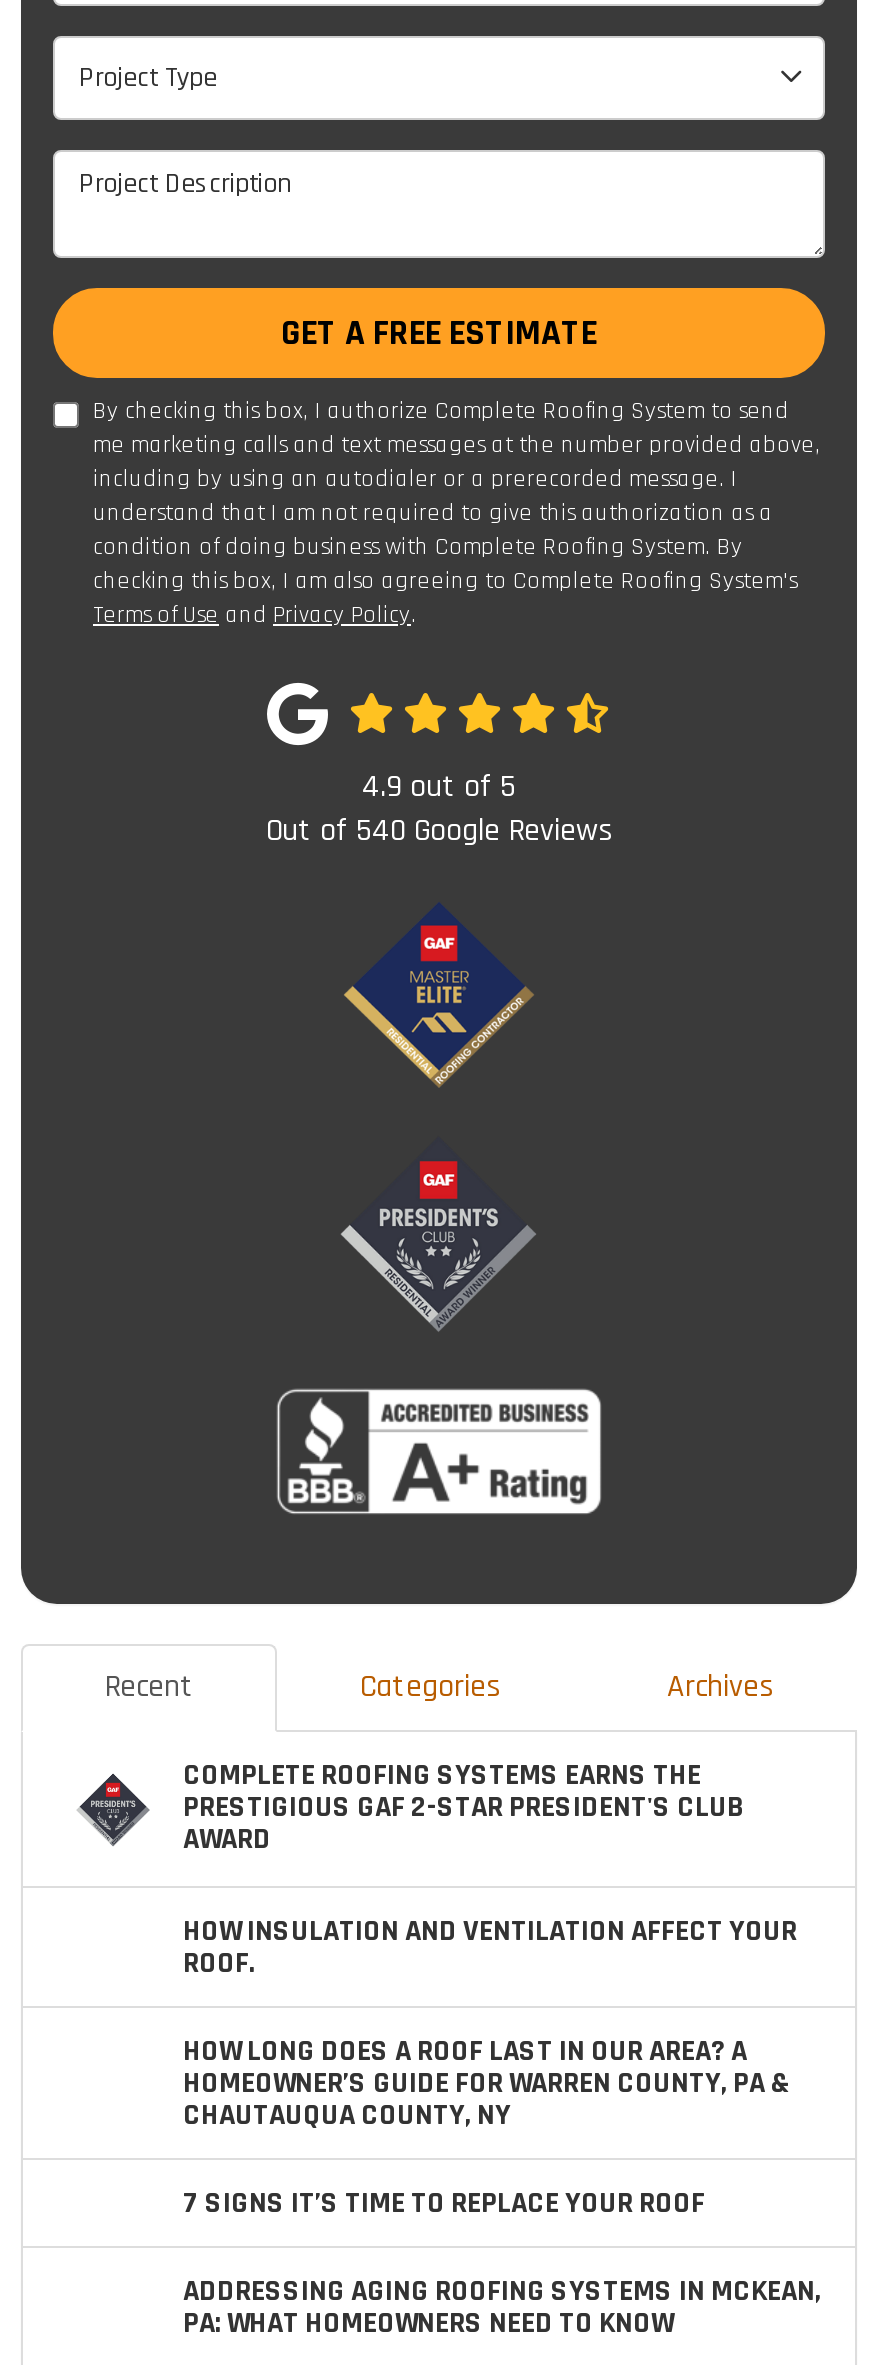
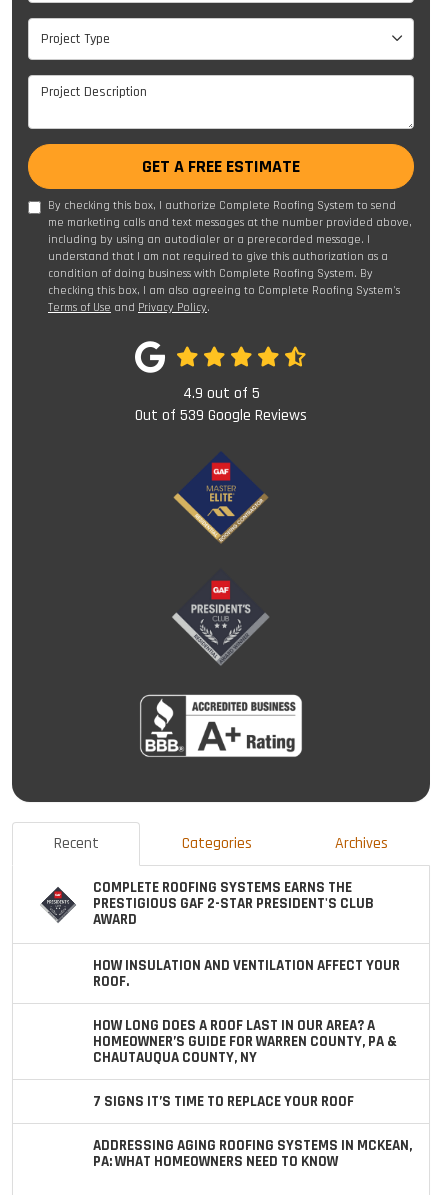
- Out of 540 Google Reviews
+ Out of 539 Google Reviews
